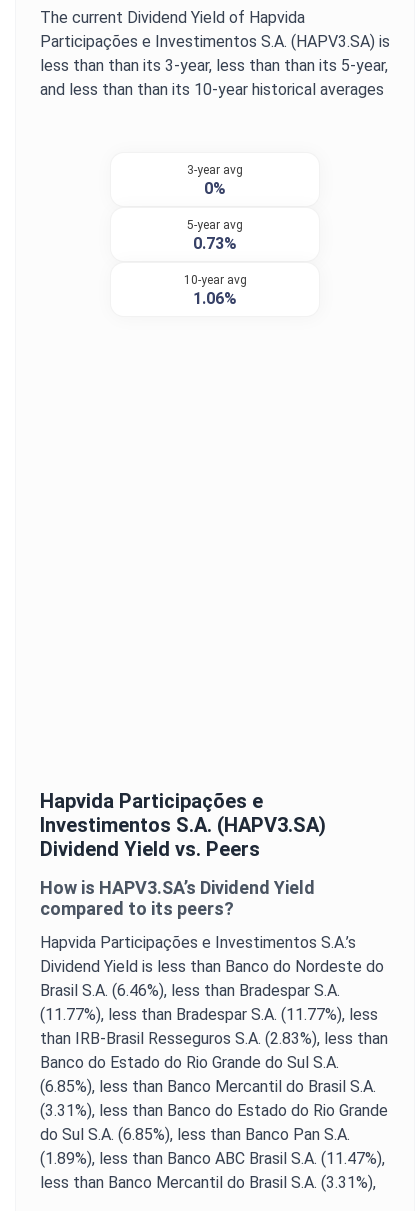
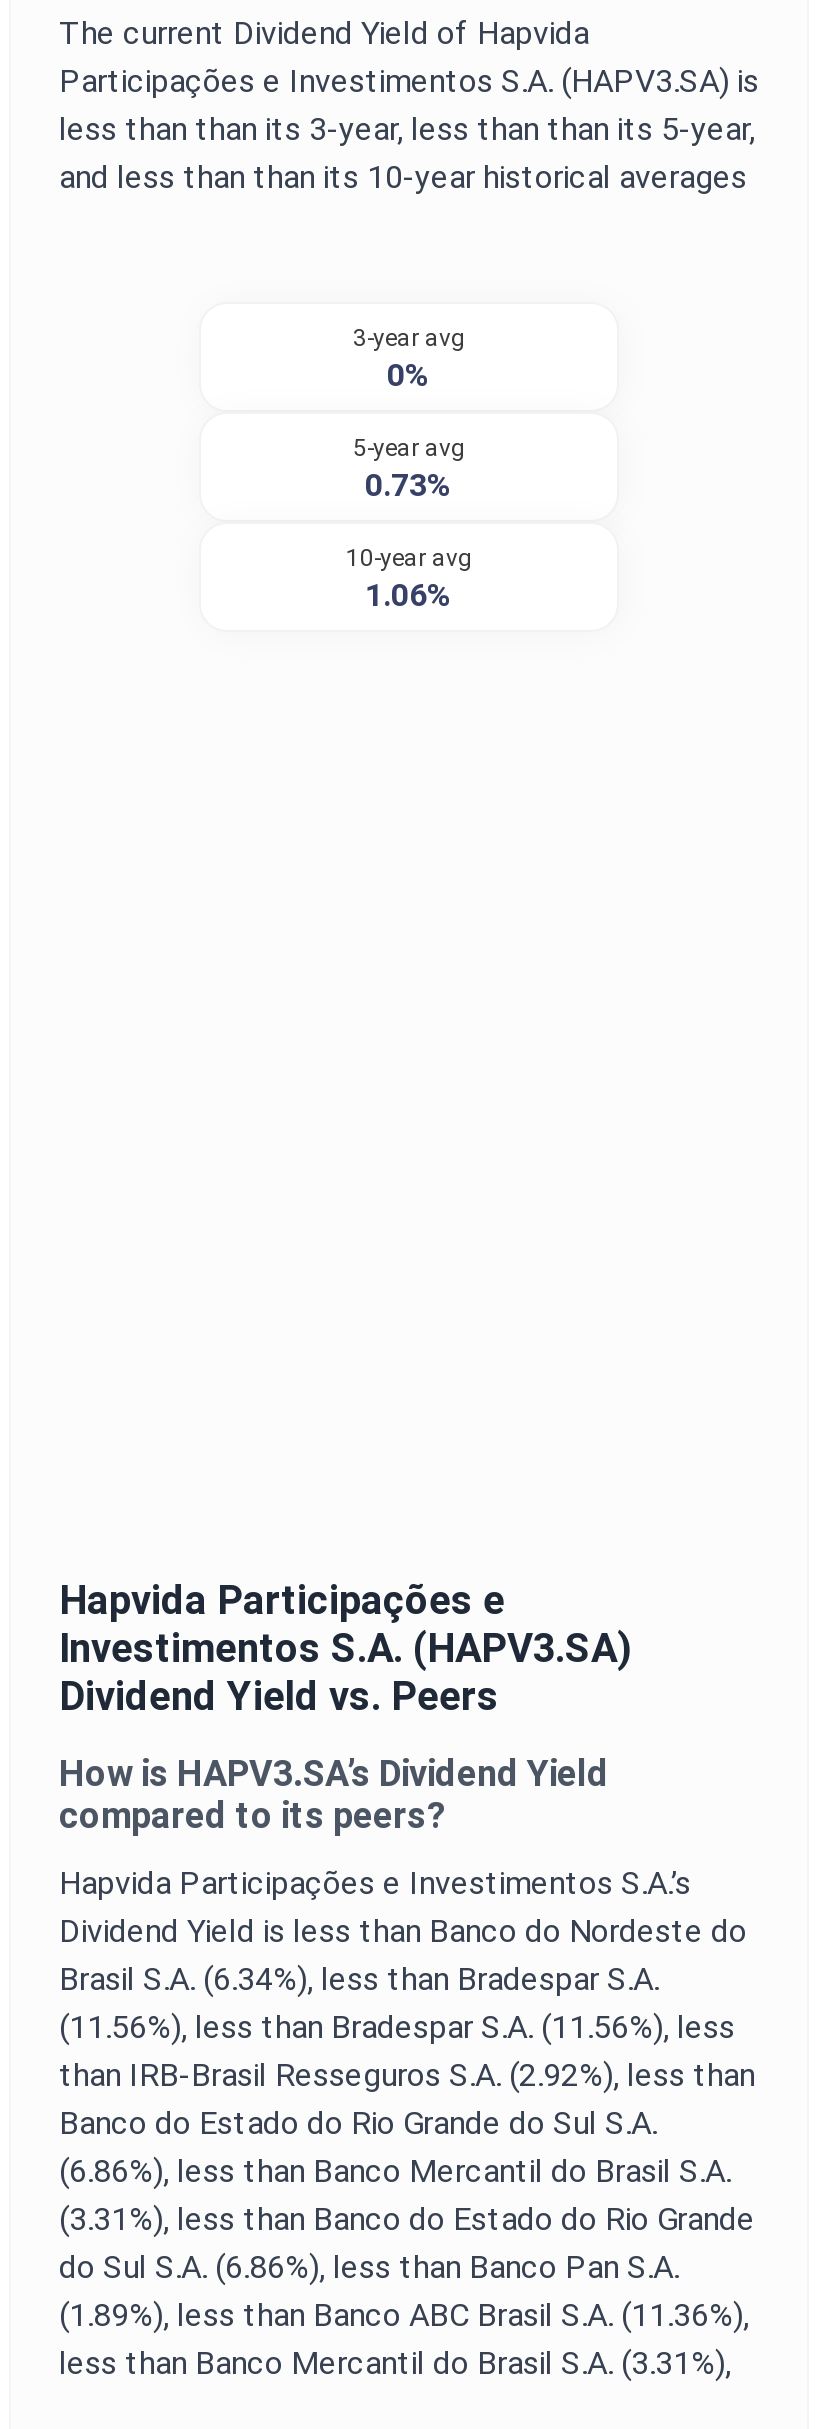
- Brasil S.A. (6.46%), less than Bradespar S.A.
+ Brasil S.A. (6.34%), less than Bradespar S.A.

- (11.77%), less than Bradespar S.A. (11.77%), less
+ (11.56%), less than Bradespar S.A. (11.56%), less

- than IRB-Brasil Resseguros S.A. (2.83%), less than
+ than IRB-Brasil Resseguros S.A. (2.92%), less than

- (6.85%), less than Banco Mercantil do Brasil S.A.
+ (6.86%), less than Banco Mercantil do Brasil S.A.

- do Sul S.A. (6.85%), less than Banco Pan S.A.
+ do Sul S.A. (6.86%), less than Banco Pan S.A.

- (1.89%), less than Banco ABC Brasil S.A. (11.47%),
+ (1.89%), less than Banco ABC Brasil S.A. (11.36%),
